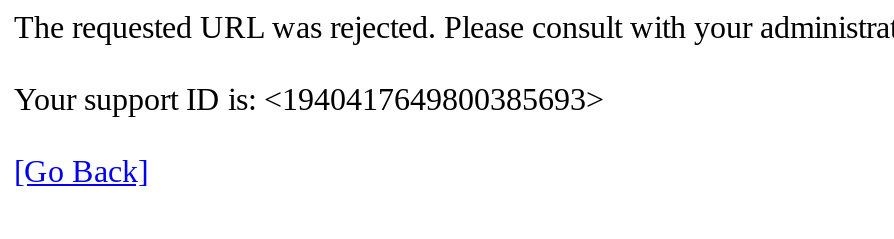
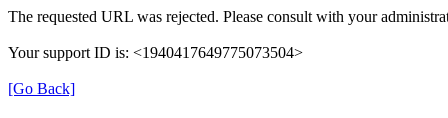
- Your support ID is: <1940417649800385693>
+ Your support ID is: <1940417649775073504>
